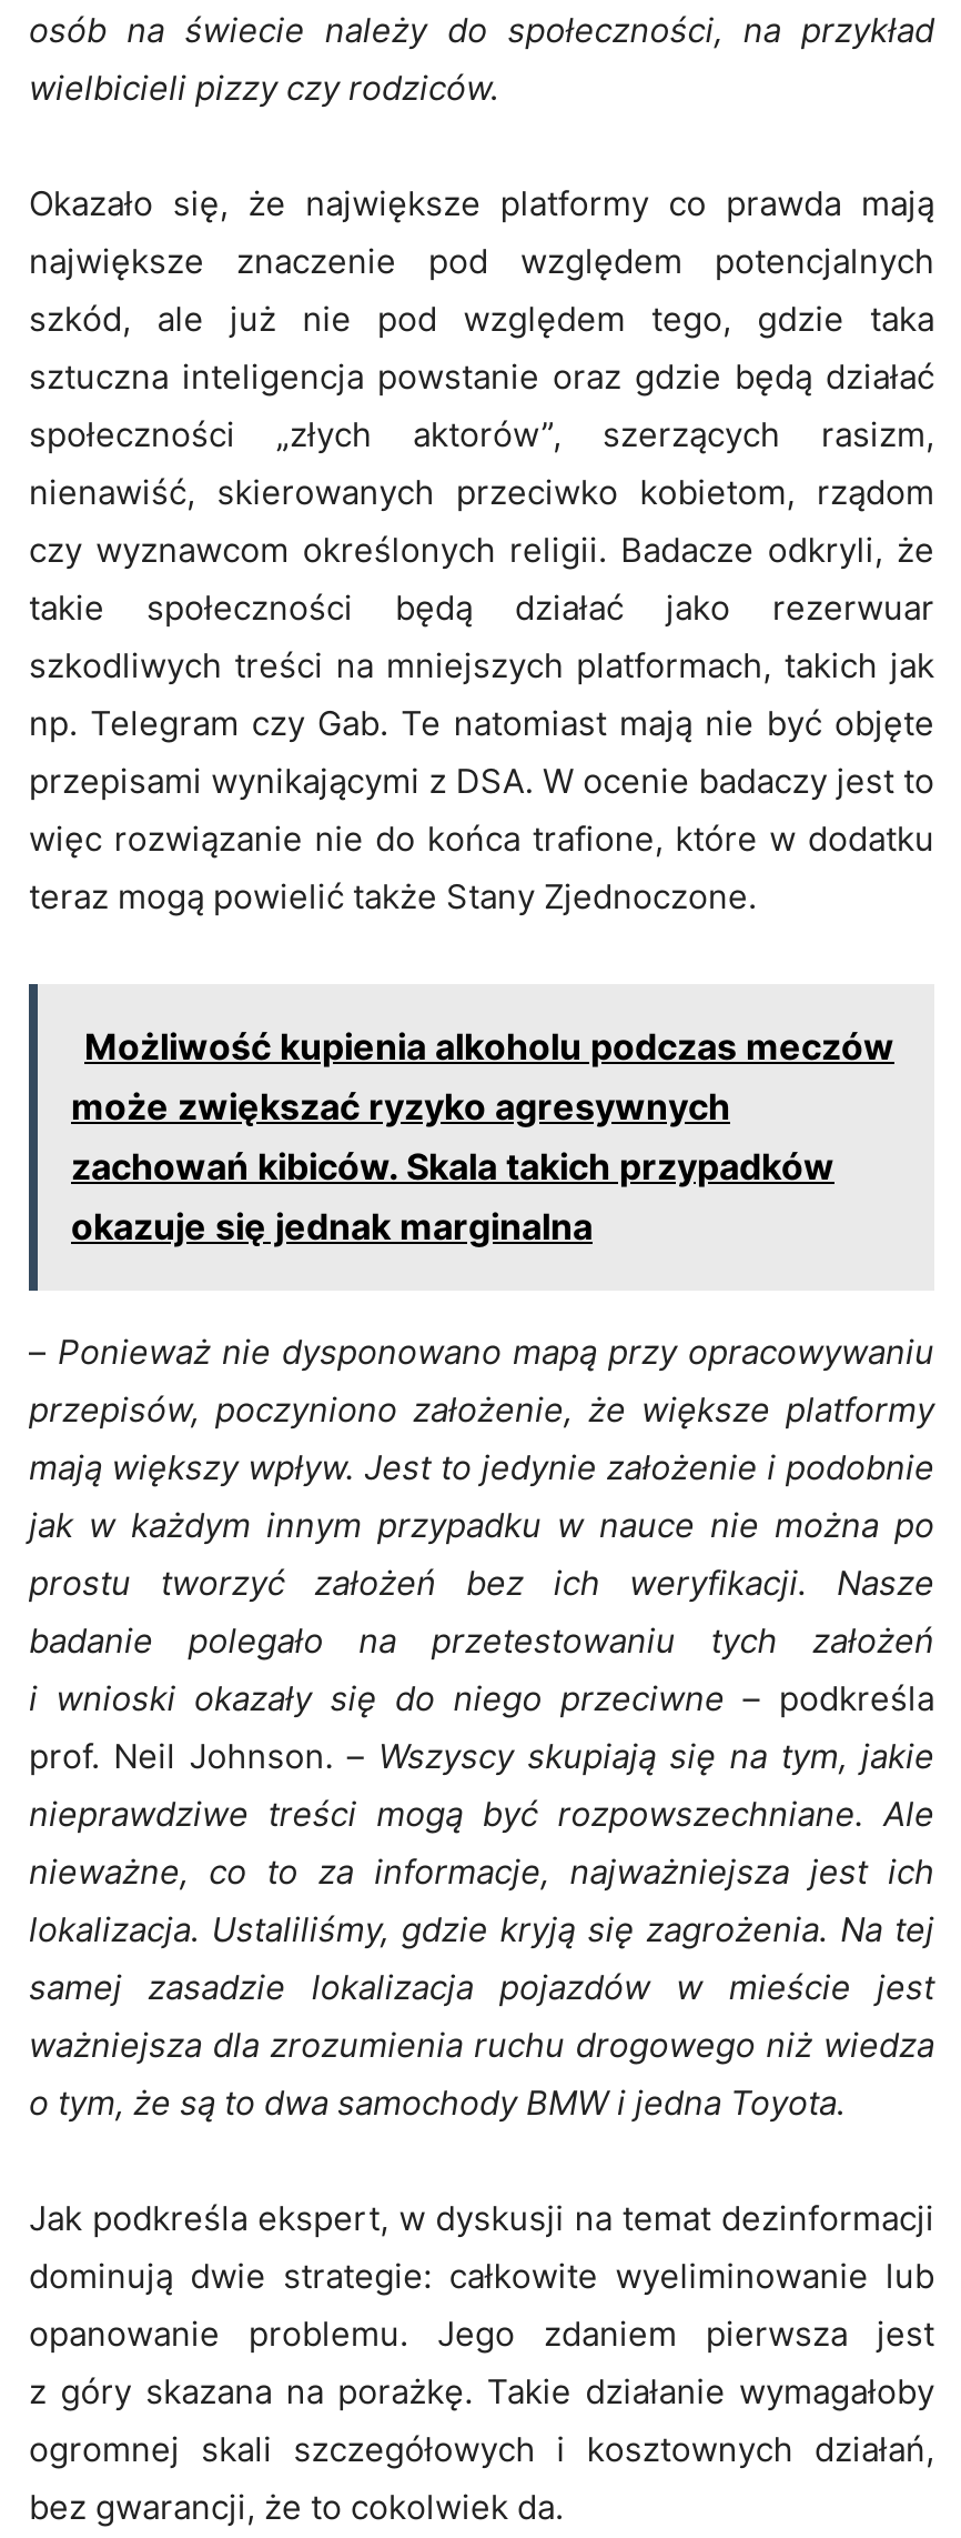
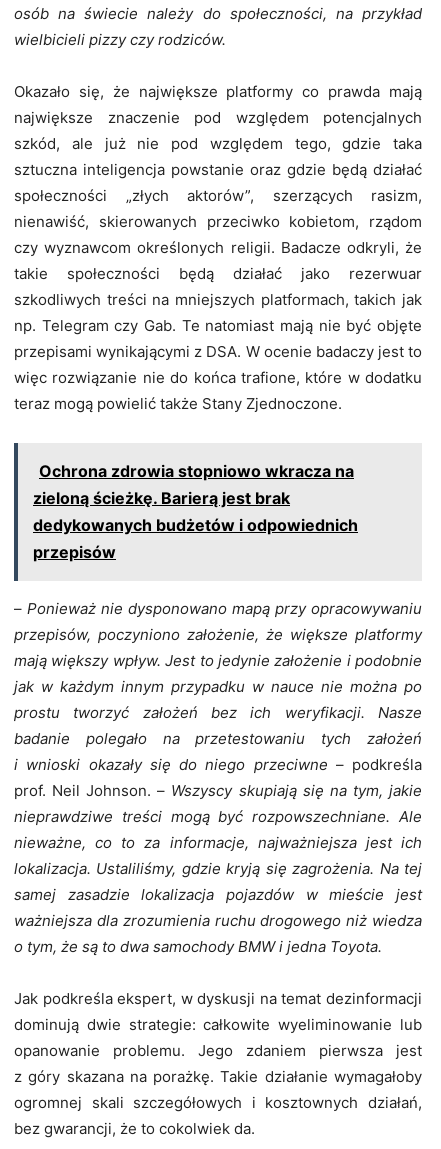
- Możliwość kupienia alkoholu podczas meczów
- może zwiększać ryzyko agresywnych
- zachowań kibiców. Skala takich przypadków
- okazuje się jednak marginalna
+ Ochrona zdrowia stopniowo wkracza na
+ zieloną ścieżkę. Barierą jest brak
+ dedykowanych budżetów i odpowiednich
+ przepisów
